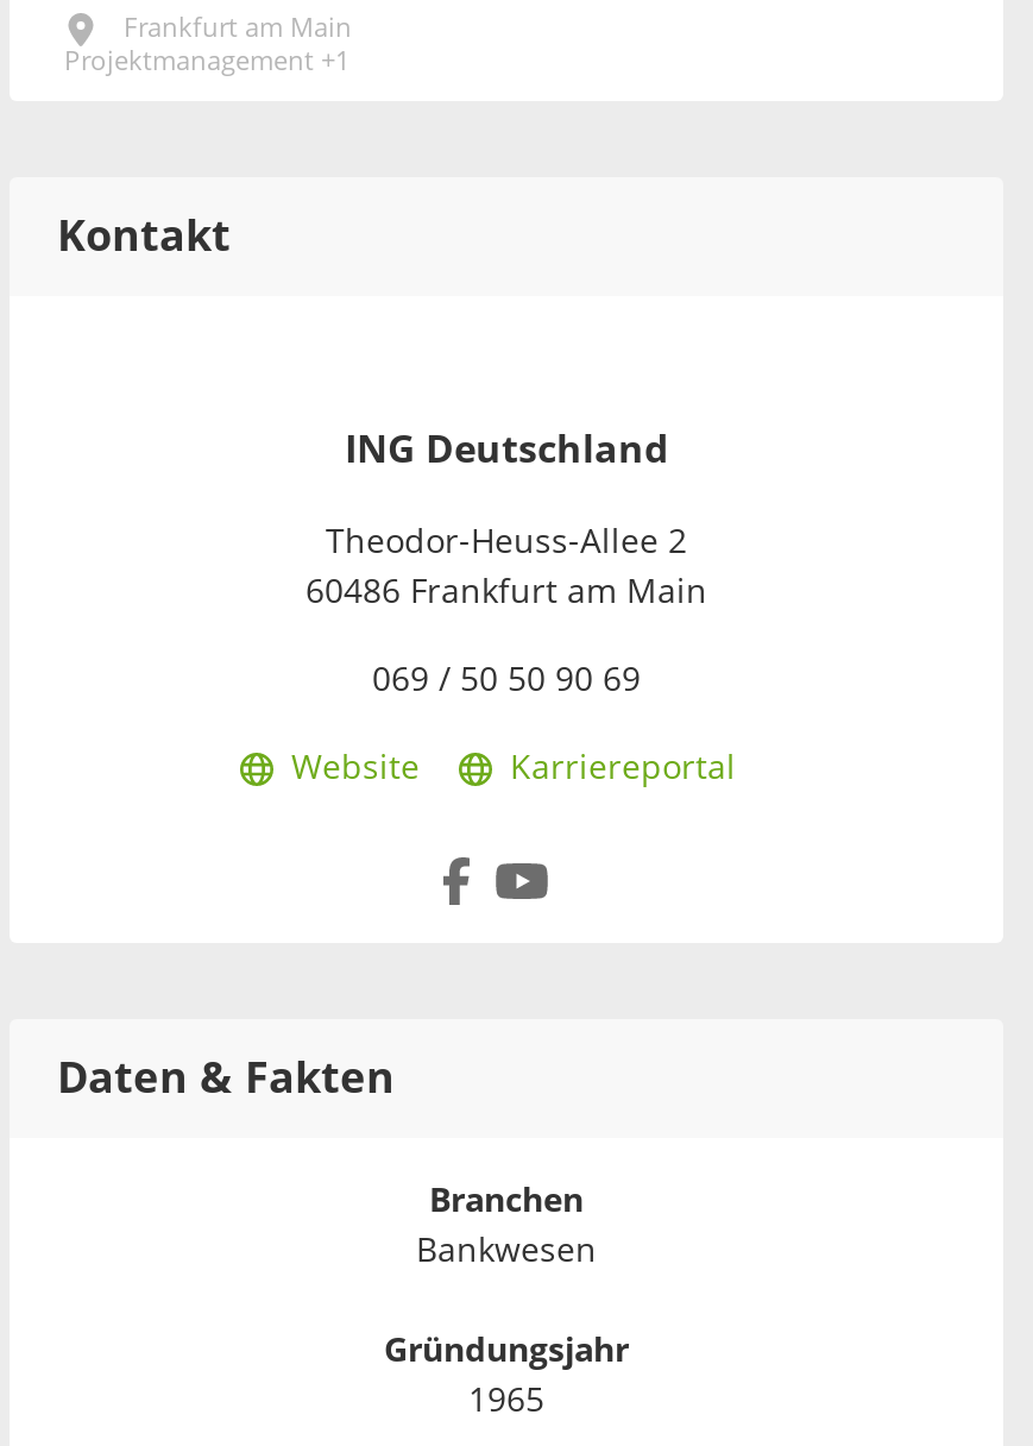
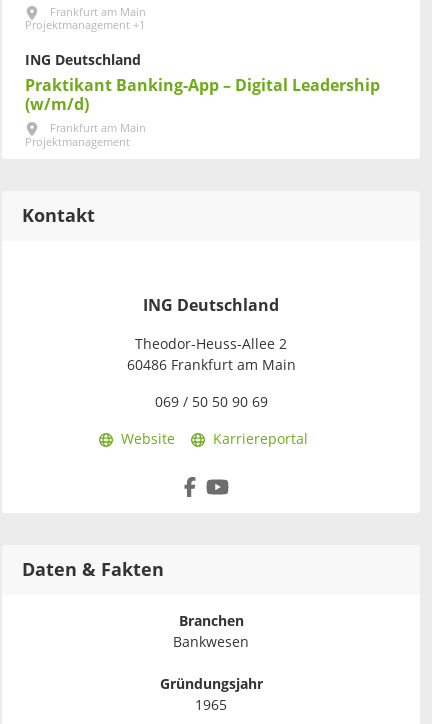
+ ING Deutschland
+ Praktikant Banking-App – Digital Leadership
+ (w/m/d)
+ Frankfurt am Main
+ Projektmanagement
